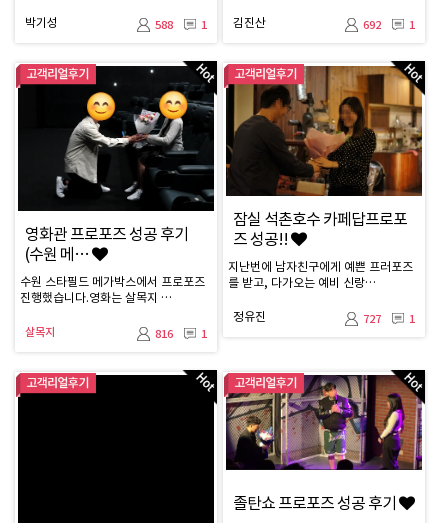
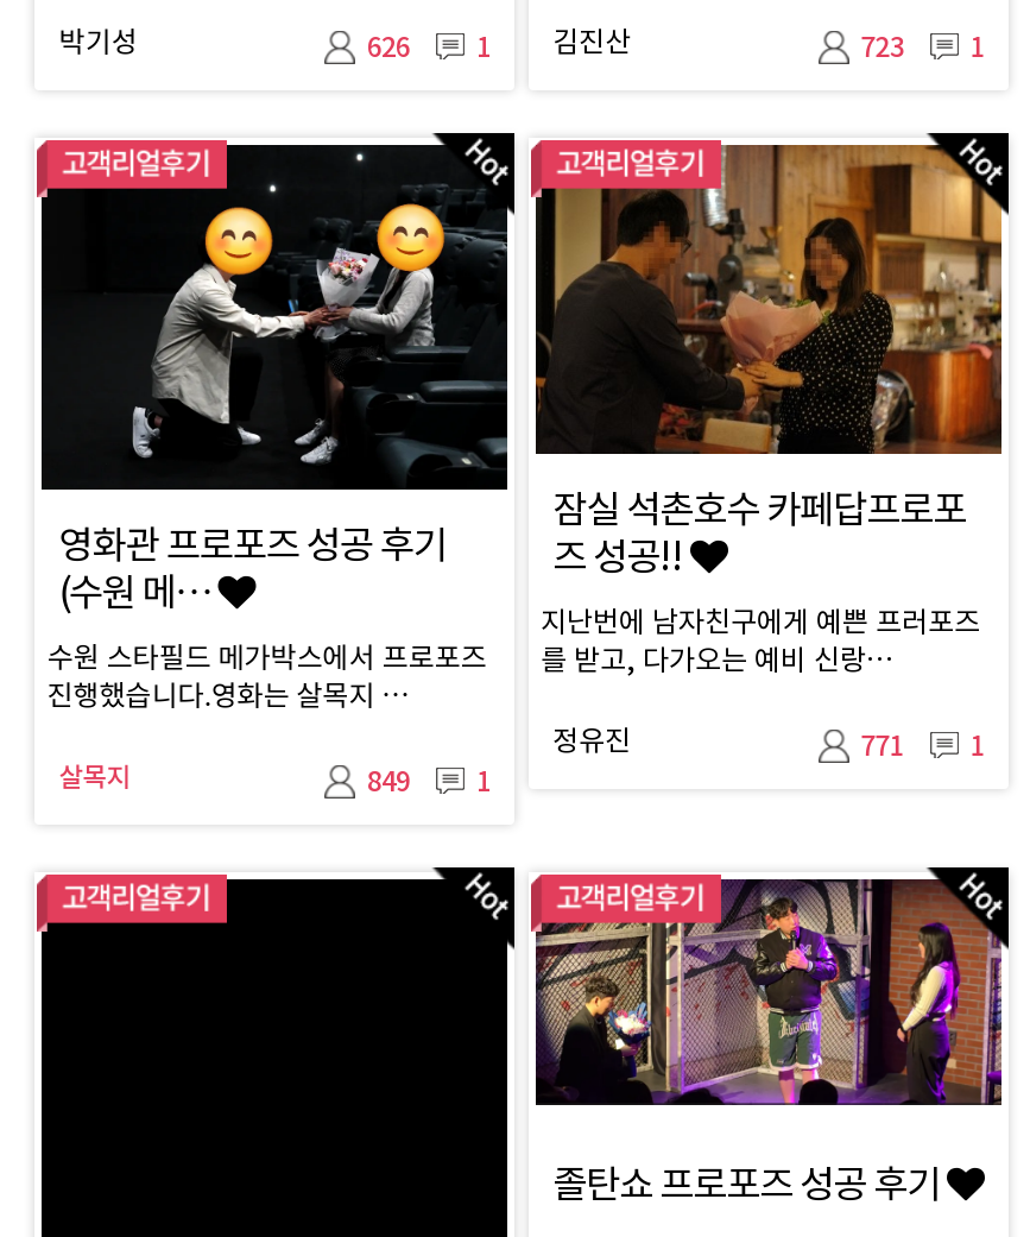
- 588 1 김진산
+ 626 1 김진산

- 692 1
+ 723 1

- 727 1
+ 771 1

- 816 1
+ 849 1
